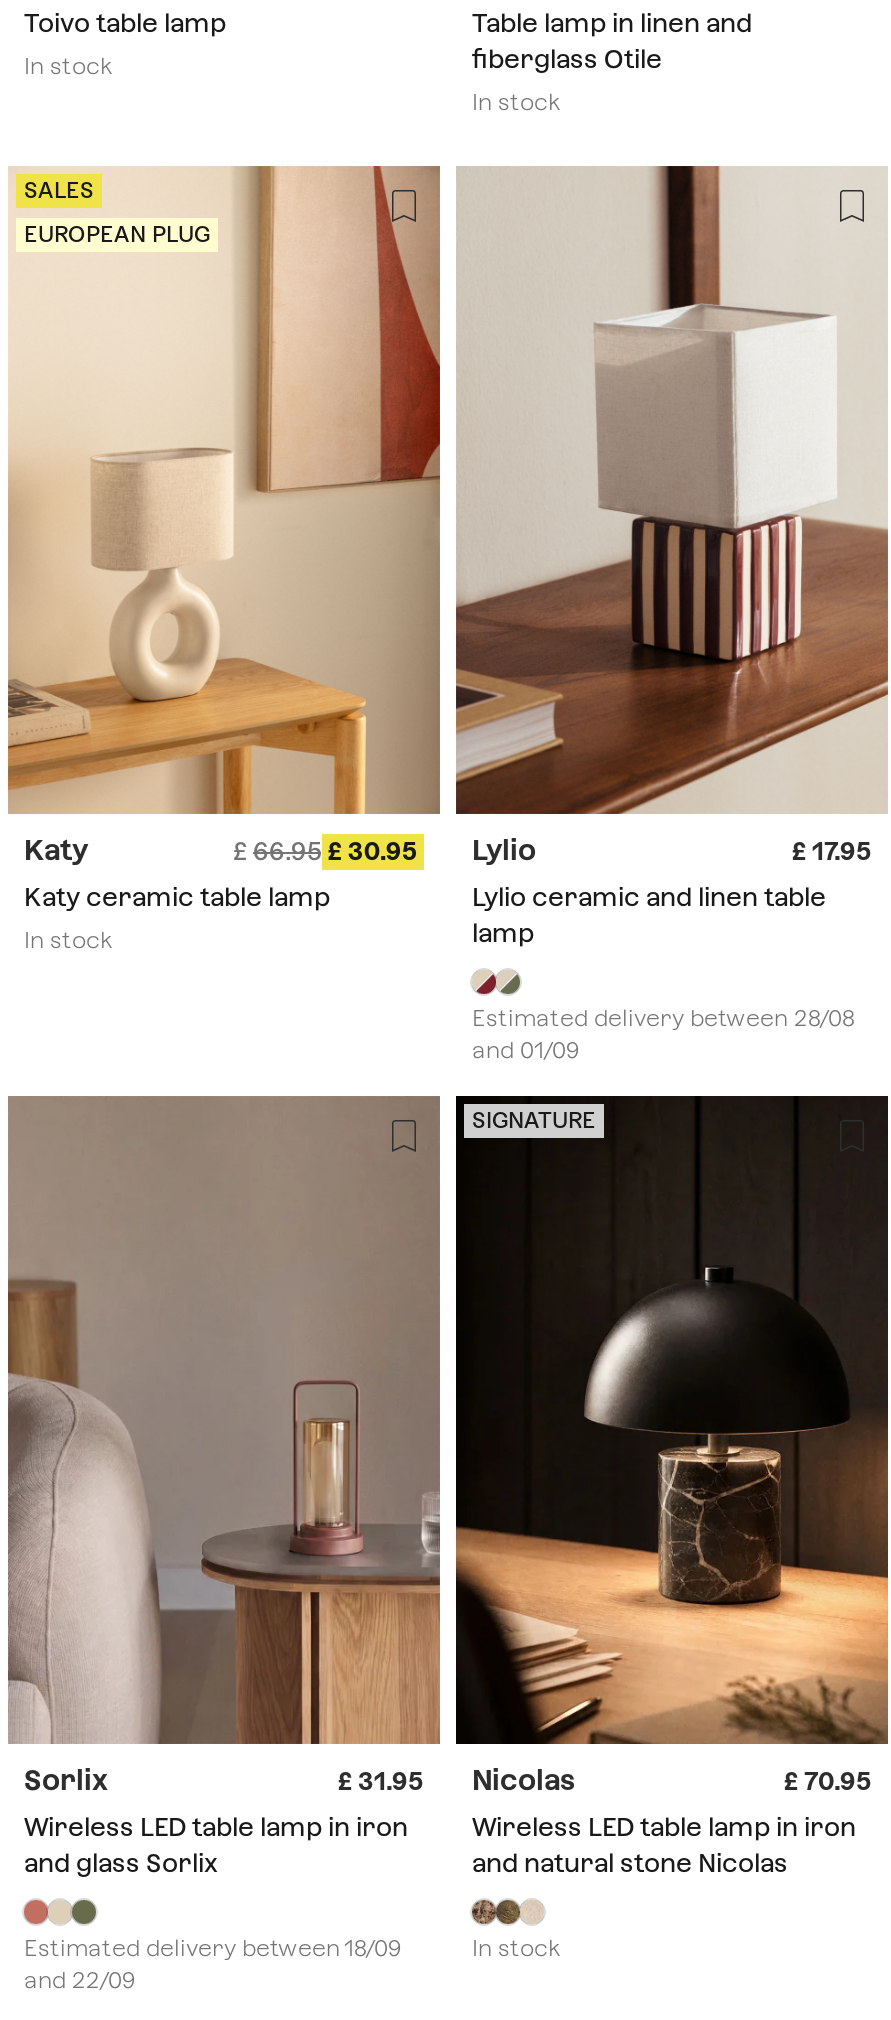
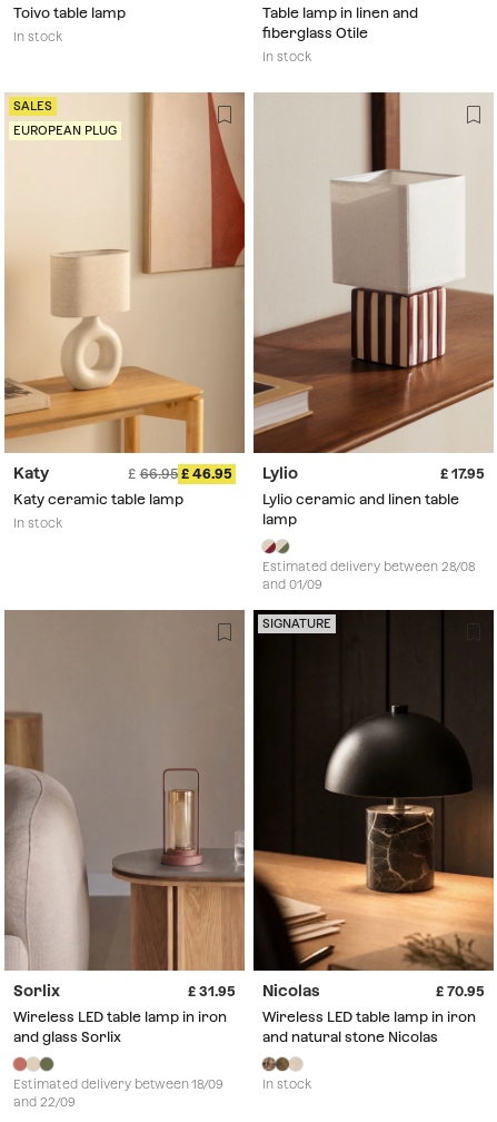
- 66.95 30.95 Lylio
+ 66.95 46.95 Lylio
